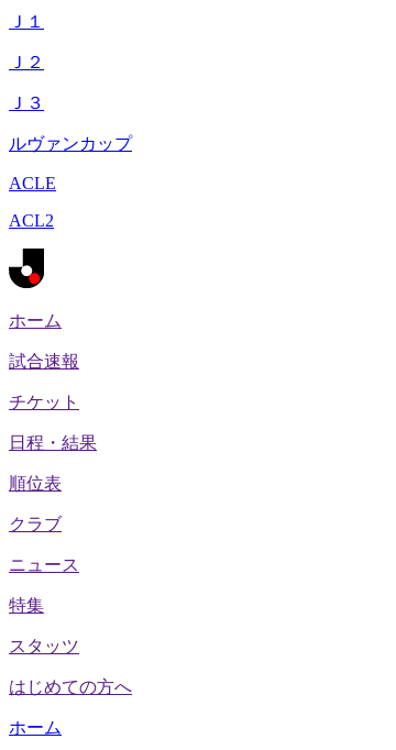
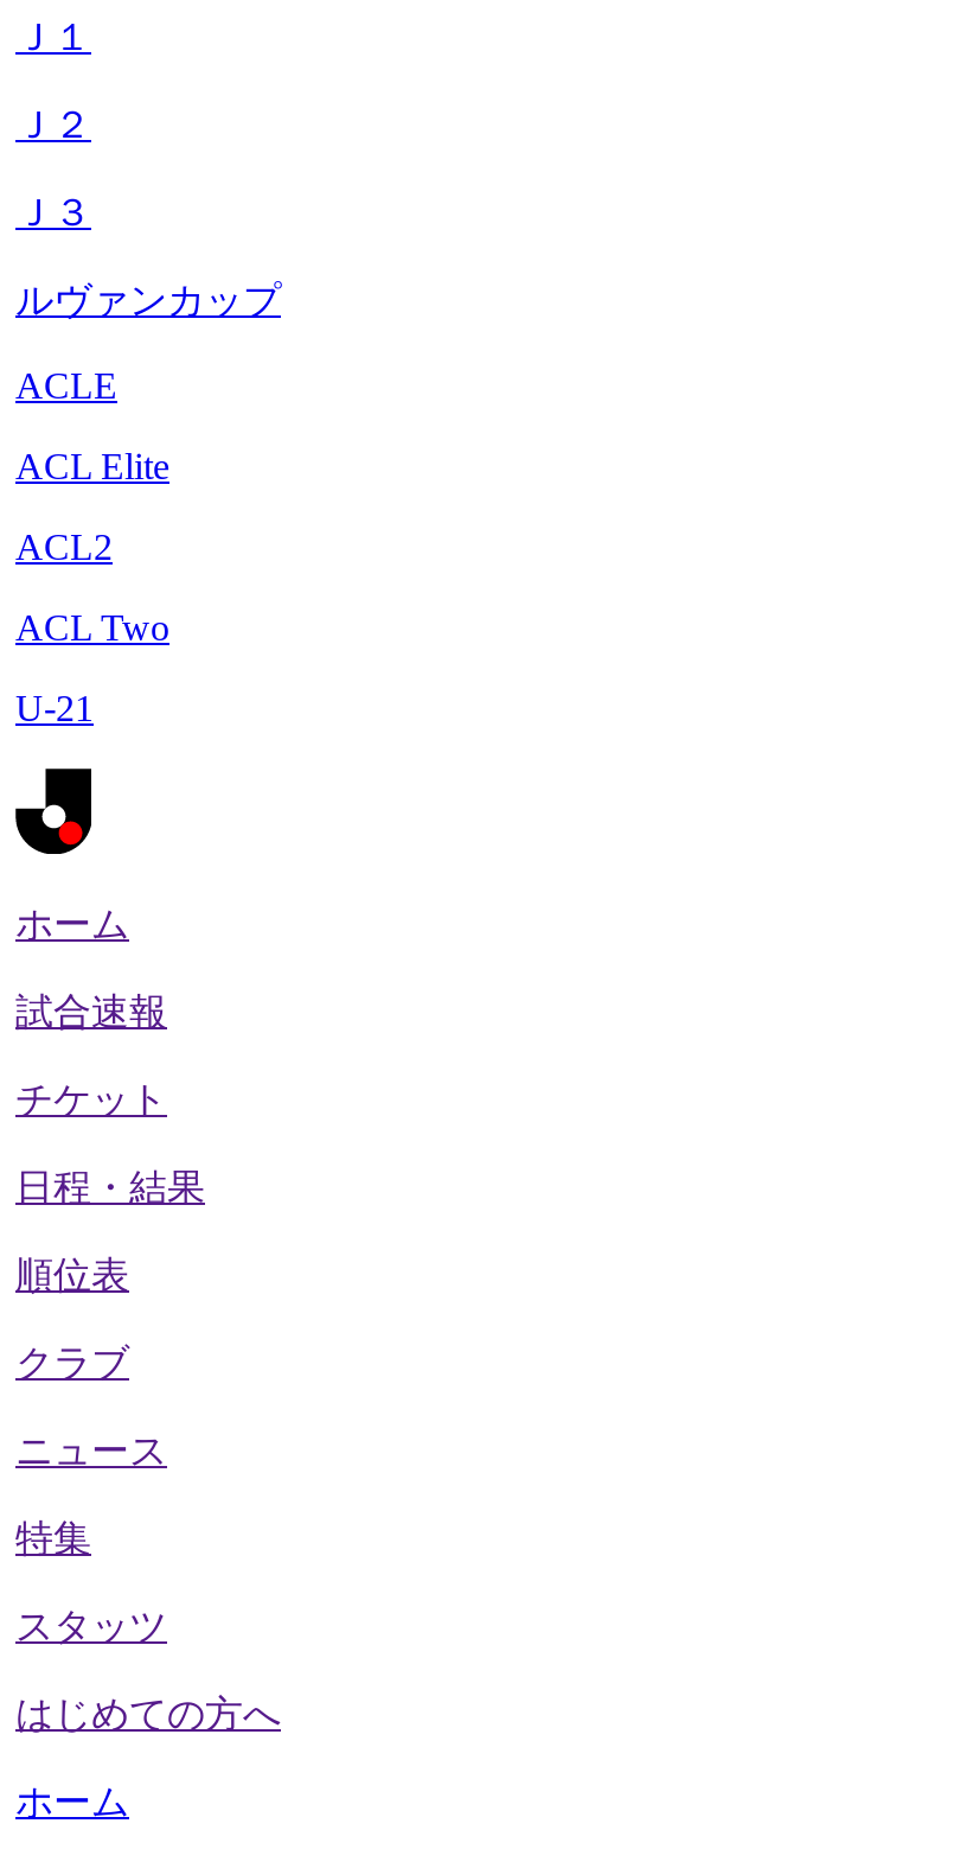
+ ACL Elite

+ ACL Two
+ U-21
